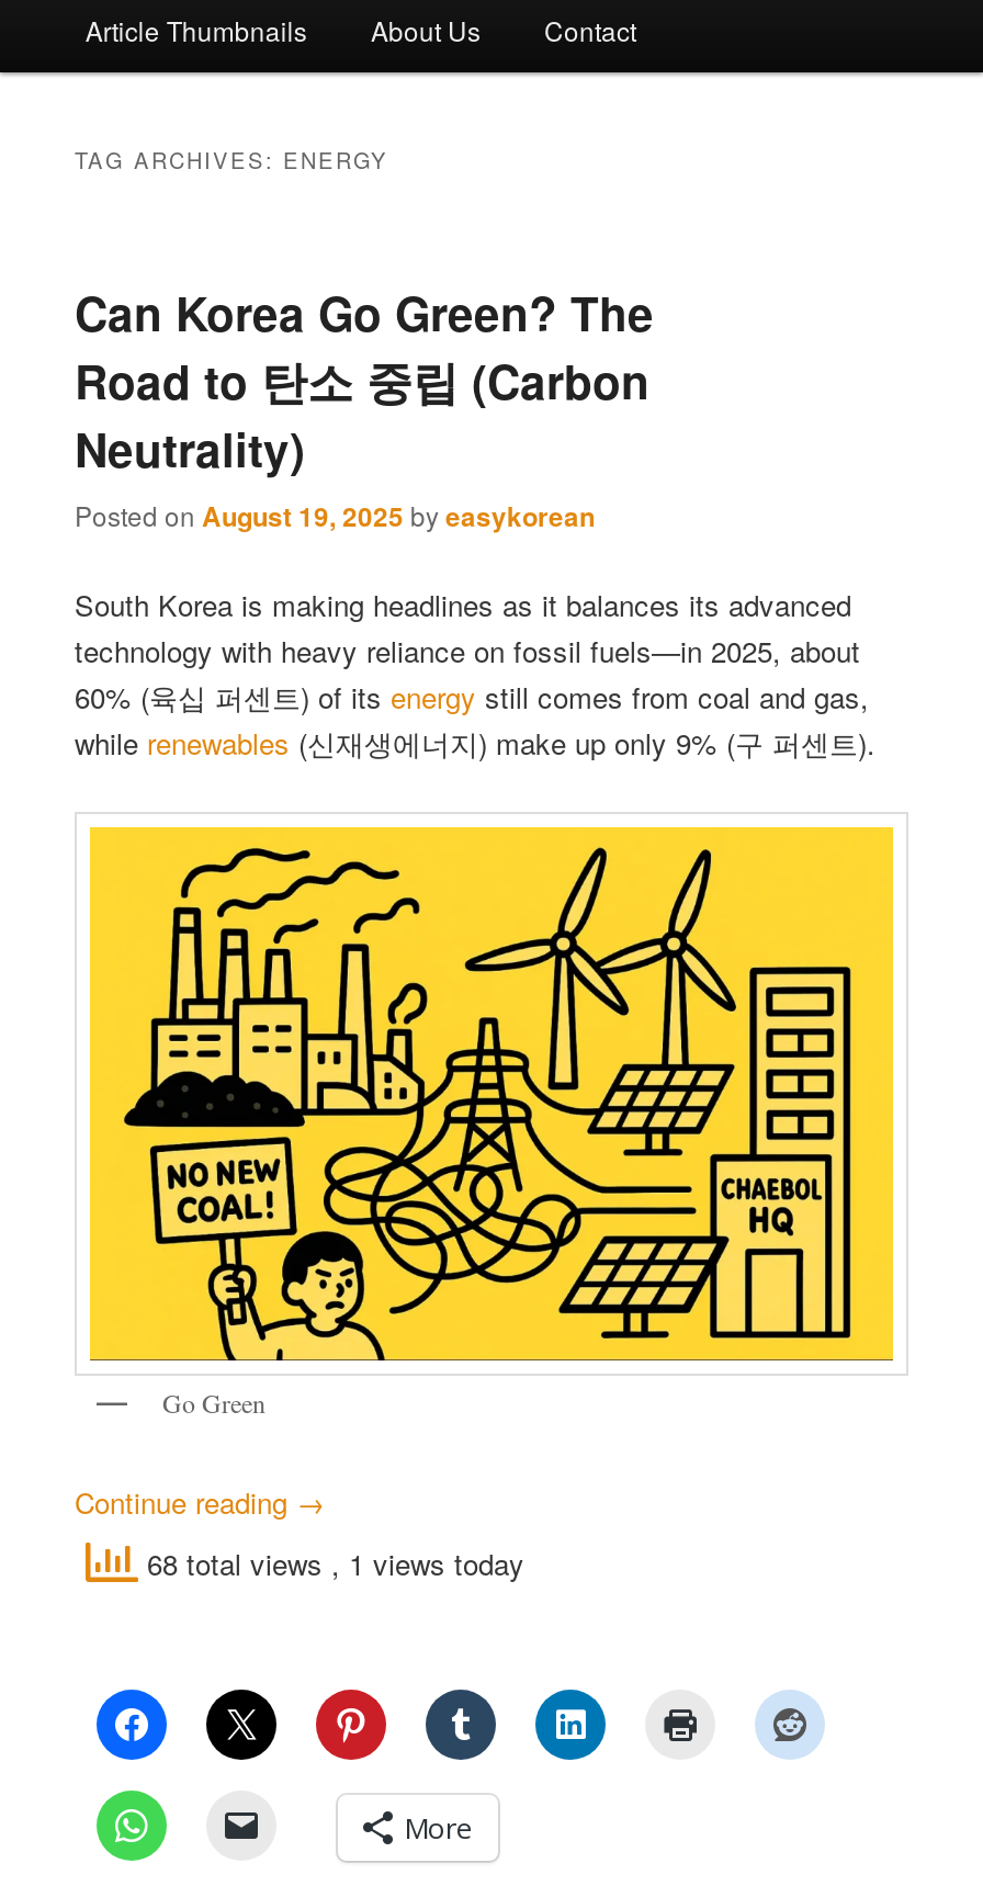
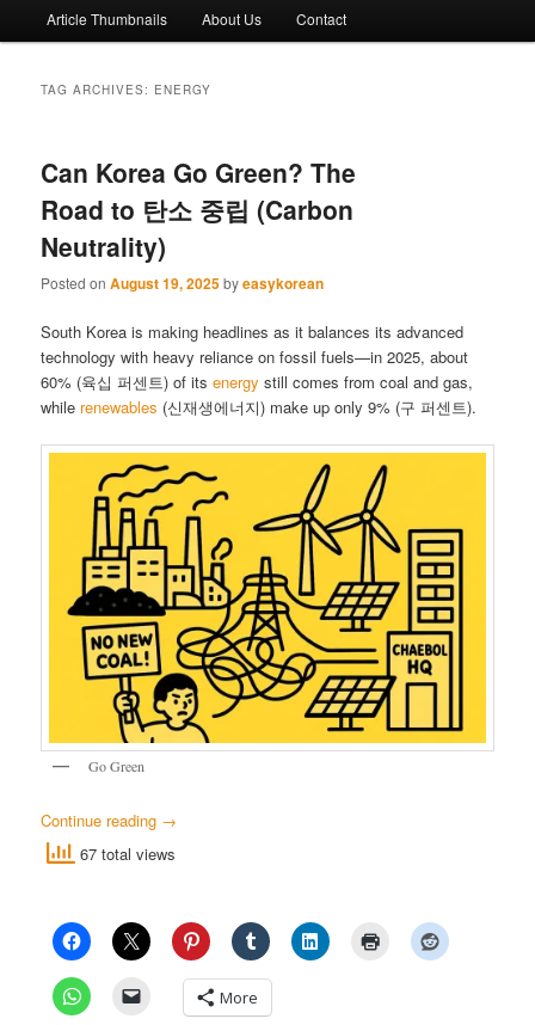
- 68 total views, 1 views today
+ 67 total views
